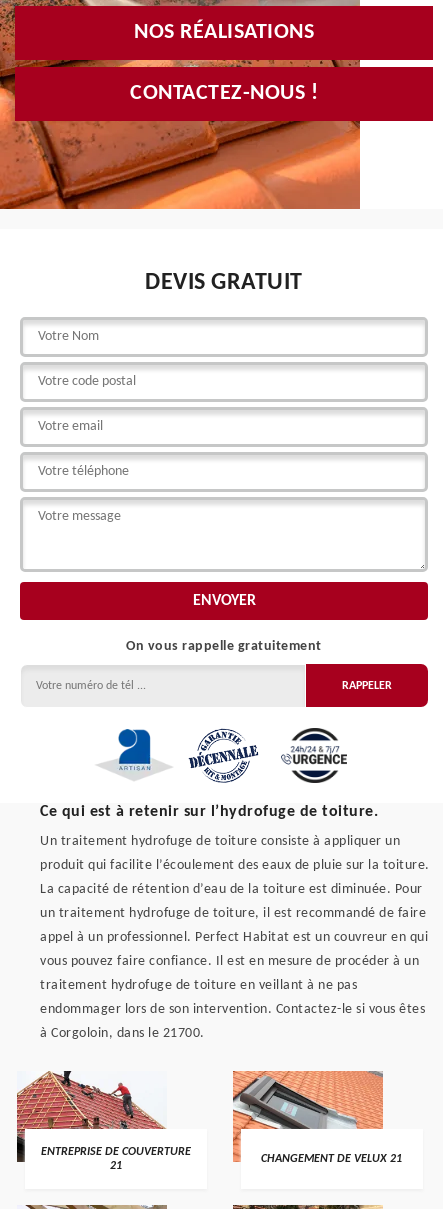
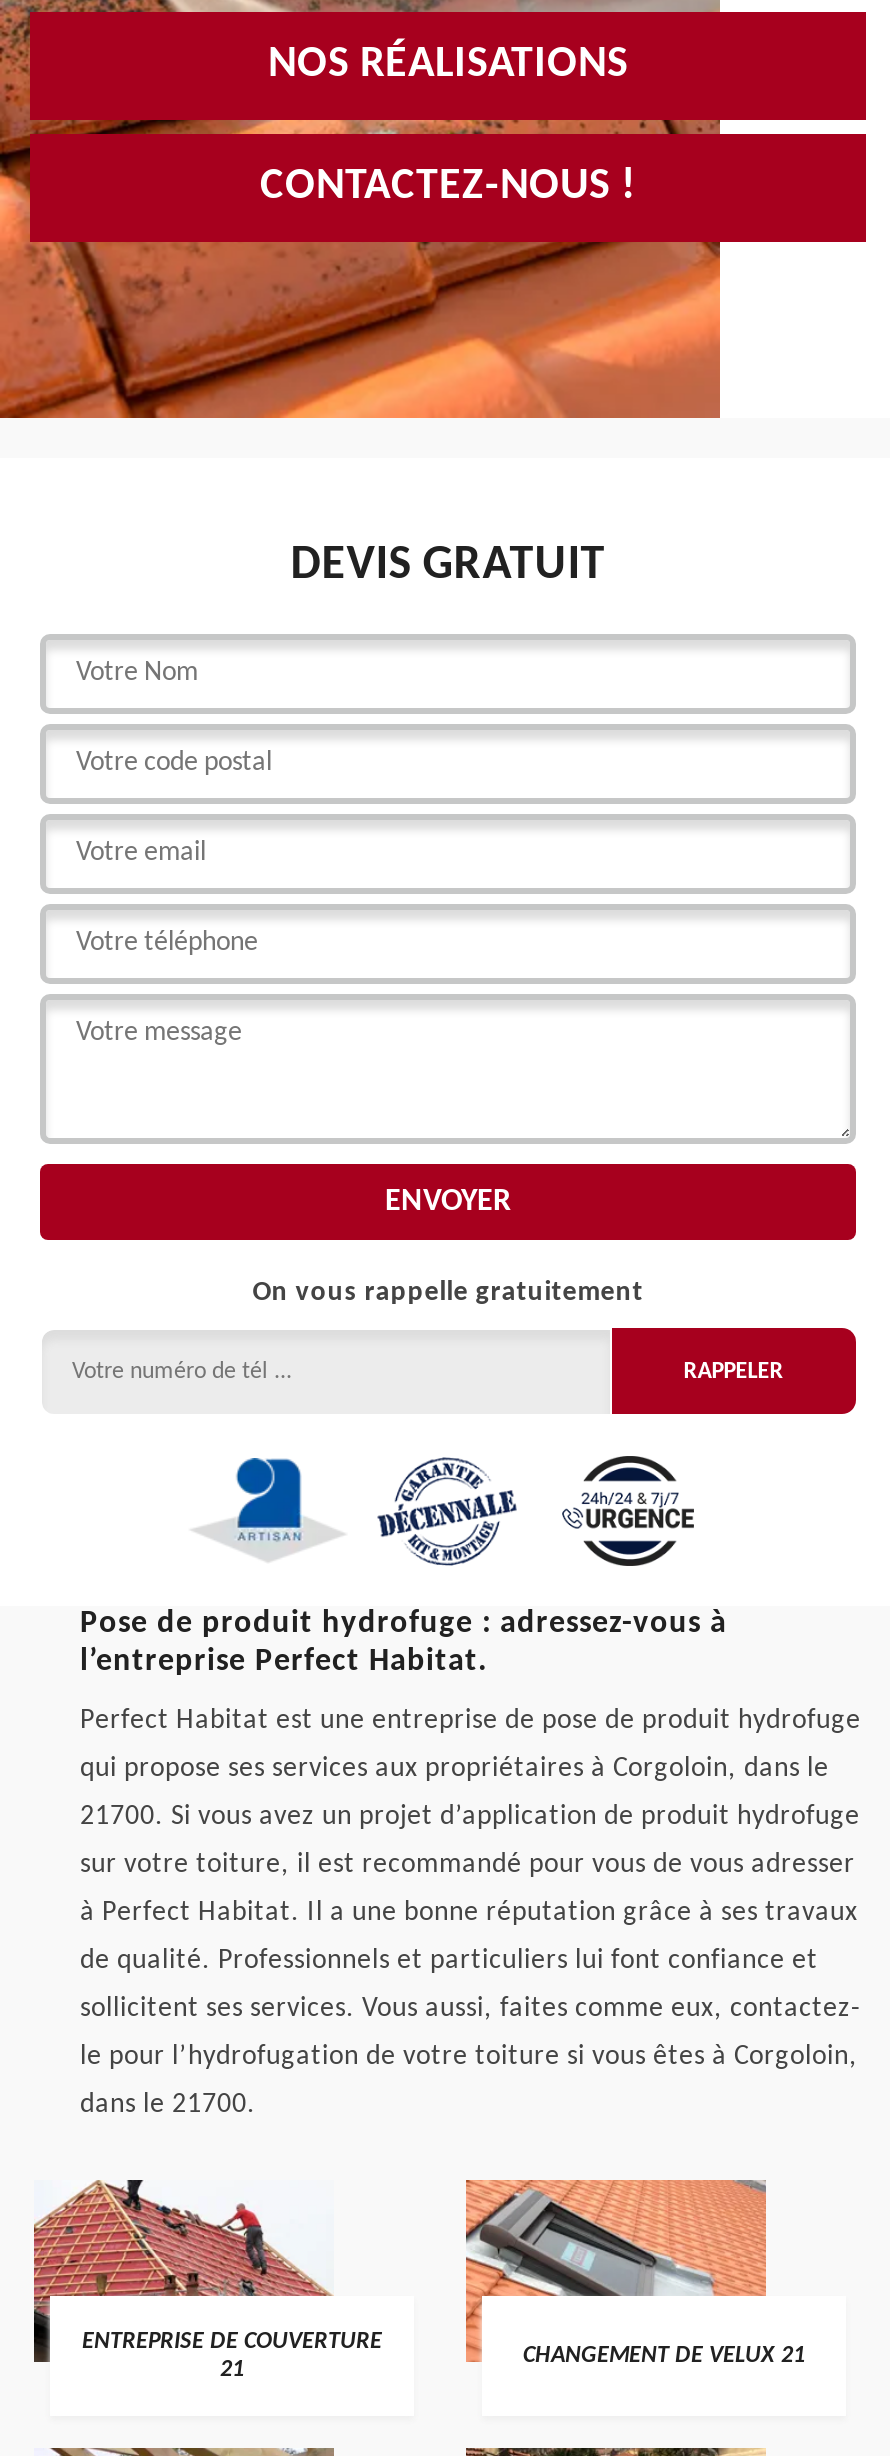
- Ce qui est à retenir sur l’hydrofuge de toiture.
+ Pose de produit hydrofuge : adressez-vous à
+ l’entreprise Perfect Habitat.

- Un traitement hydrofuge de toiture consiste à appliquer un
+ Perfect Habitat est une entreprise de pose de produit hydrofuge

- produit qui facilite l’écoulement des eaux de pluie sur la toiture.
+ qui propose ses services aux propriétaires à Corgoloin, dans le

- La capacité de rétention d’eau de la toiture est diminuée. Pour
+ 21700. Si vous avez un projet d’application de produit hydrofuge

- un traitement hydrofuge de toiture, il est recommandé de faire
+ sur votre toiture, il est recommandé pour vous de vous adresser

- appel à un professionnel. Perfect Habitat est un couvreur en qui
+ à Perfect Habitat. Il a une bonne réputation grâce à ses travaux

- vous pouvez faire confiance. Il est en mesure de procéder à un
+ de qualité. Professionnels et particuliers lui font confiance et

- traitement hydrofuge de toiture en veillant à ne pas
+ sollicitent ses services. Vous aussi, faites comme eux, contactez-

- endommager lors de son intervention. Contactez-le si vous êtes
+ le pour l’hydrofugation de votre toiture si vous êtes à Corgoloin,

- à Corgoloin, dans le 21700.
+ dans le 21700.
